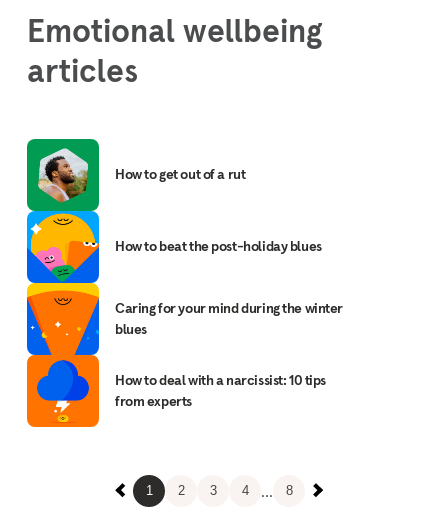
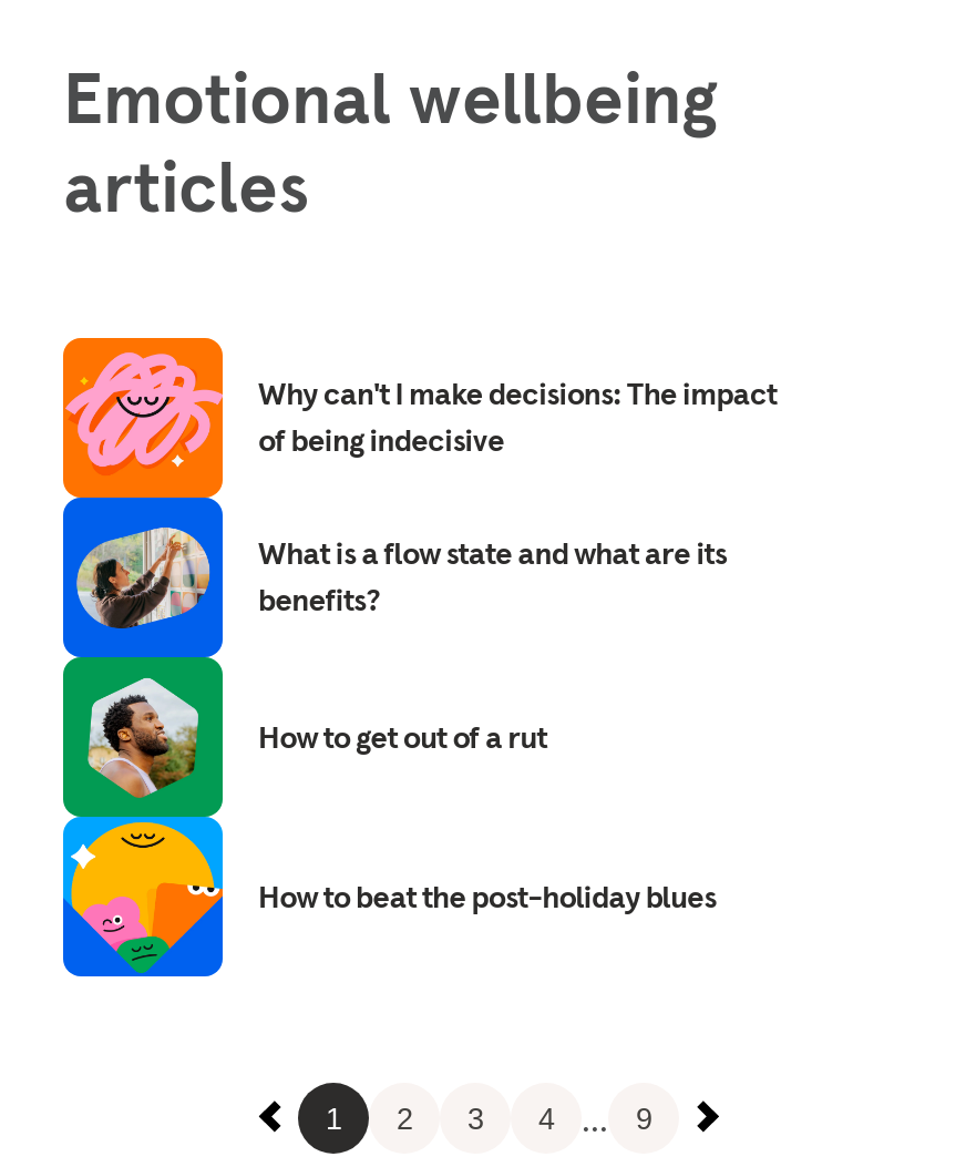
+ [image]
+ Why can't I make decisions: The impact
+ of being indecisive
+ What is a flow state and what are its
+ benefits?

moved down: [image] | How to get out of a rut | How to beat the post-holiday blues

moved down: [image]

- [image]
- Caring for your mind during the winter
- blues
- How to deal with a narcissist: 10 tips
- from experts

- 8
+ 9
